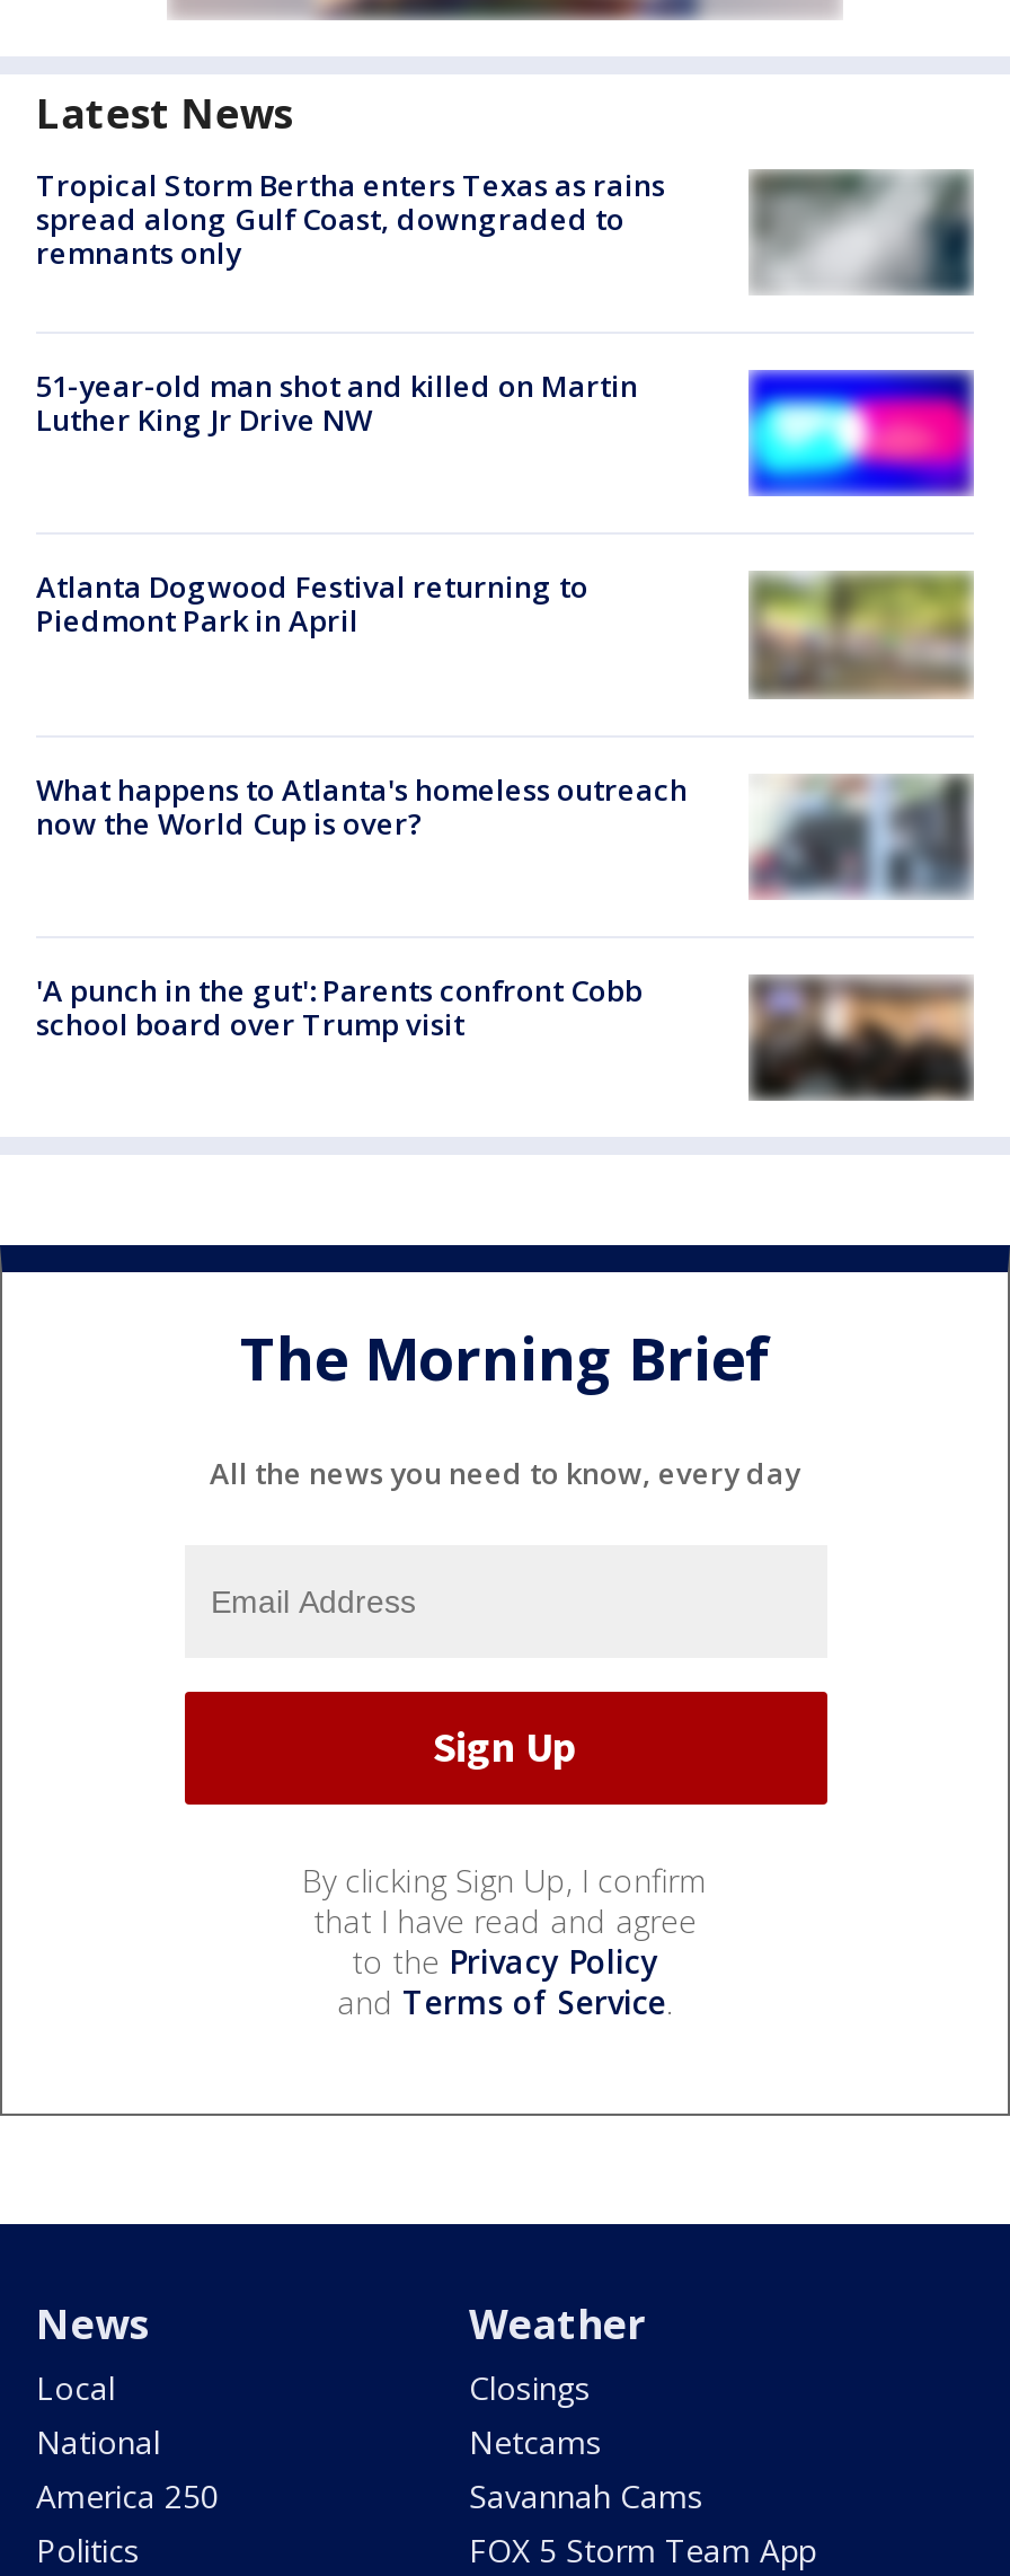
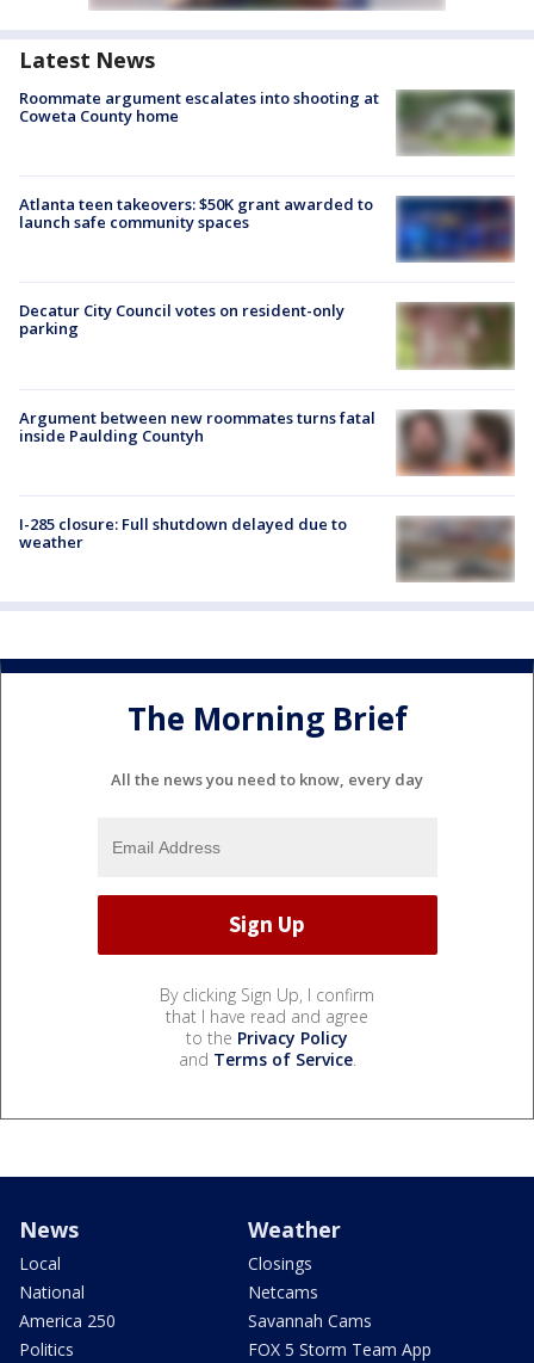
- Tropical Storm Bertha enters Texas as rains
- spread along Gulf Coast, downgraded to
- remnants only
+ Roommate argument escalates into shooting at
+ Coweta County home

- [image]
+ [image]

- 51-year-old man shot and killed on Martin
- Luther King Jr Drive NW
+ Atlanta teen takeovers: $50K grant awarded to
+ launch safe community spaces

- [image]
+ [image]

- Atlanta Dogwood Festival returning to
- Piedmont Park in April
+ Decatur City Council votes on resident-only
+ parking

- [image]
+ [image]

- [image]
- What happens to Atlanta's homeless outreach
- now the World Cup is over?
+ [image]
+ Argument between new roommates turns fatal
+ inside Paulding Countyh

- 'A punch in the gut': Parents confront Cobb
- school board over Trump visit
+ I-285 closure: Full shutdown delayed due to
+ weather

- [image]
+ [image]
